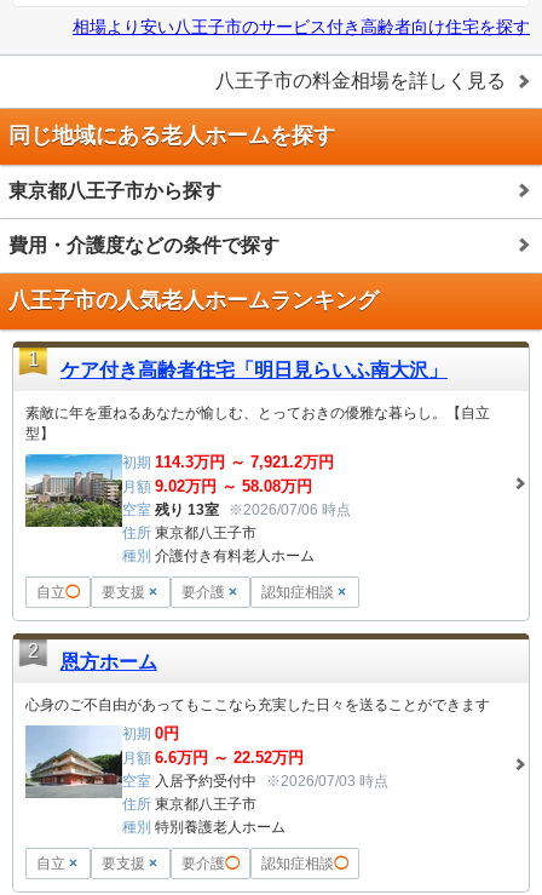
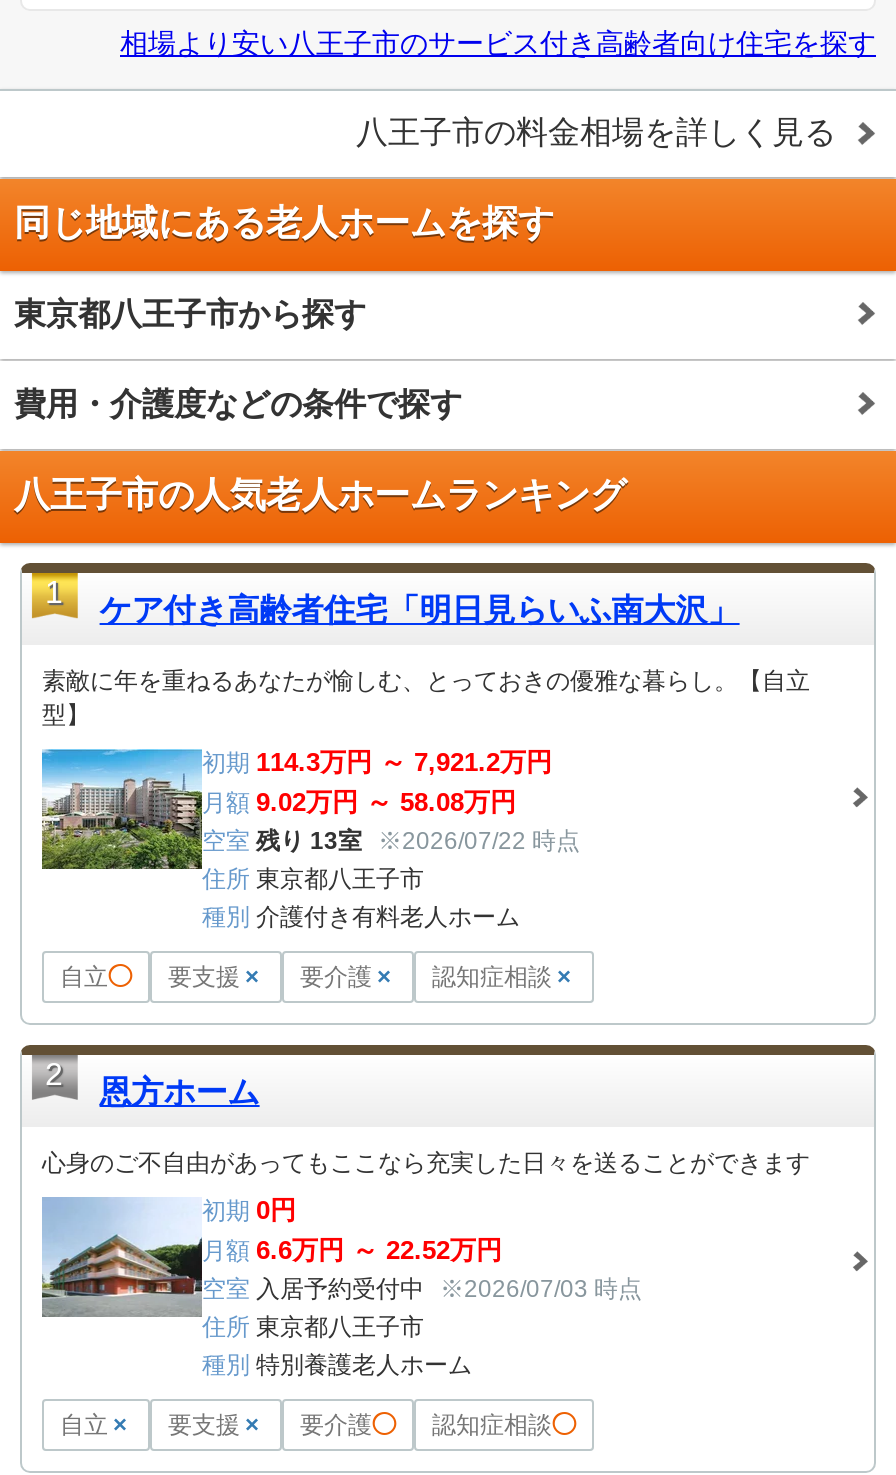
- 空室 残り 13室 ※2026/07/06 時点
+ 空室 残り 13室 ※2026/07/22 時点
